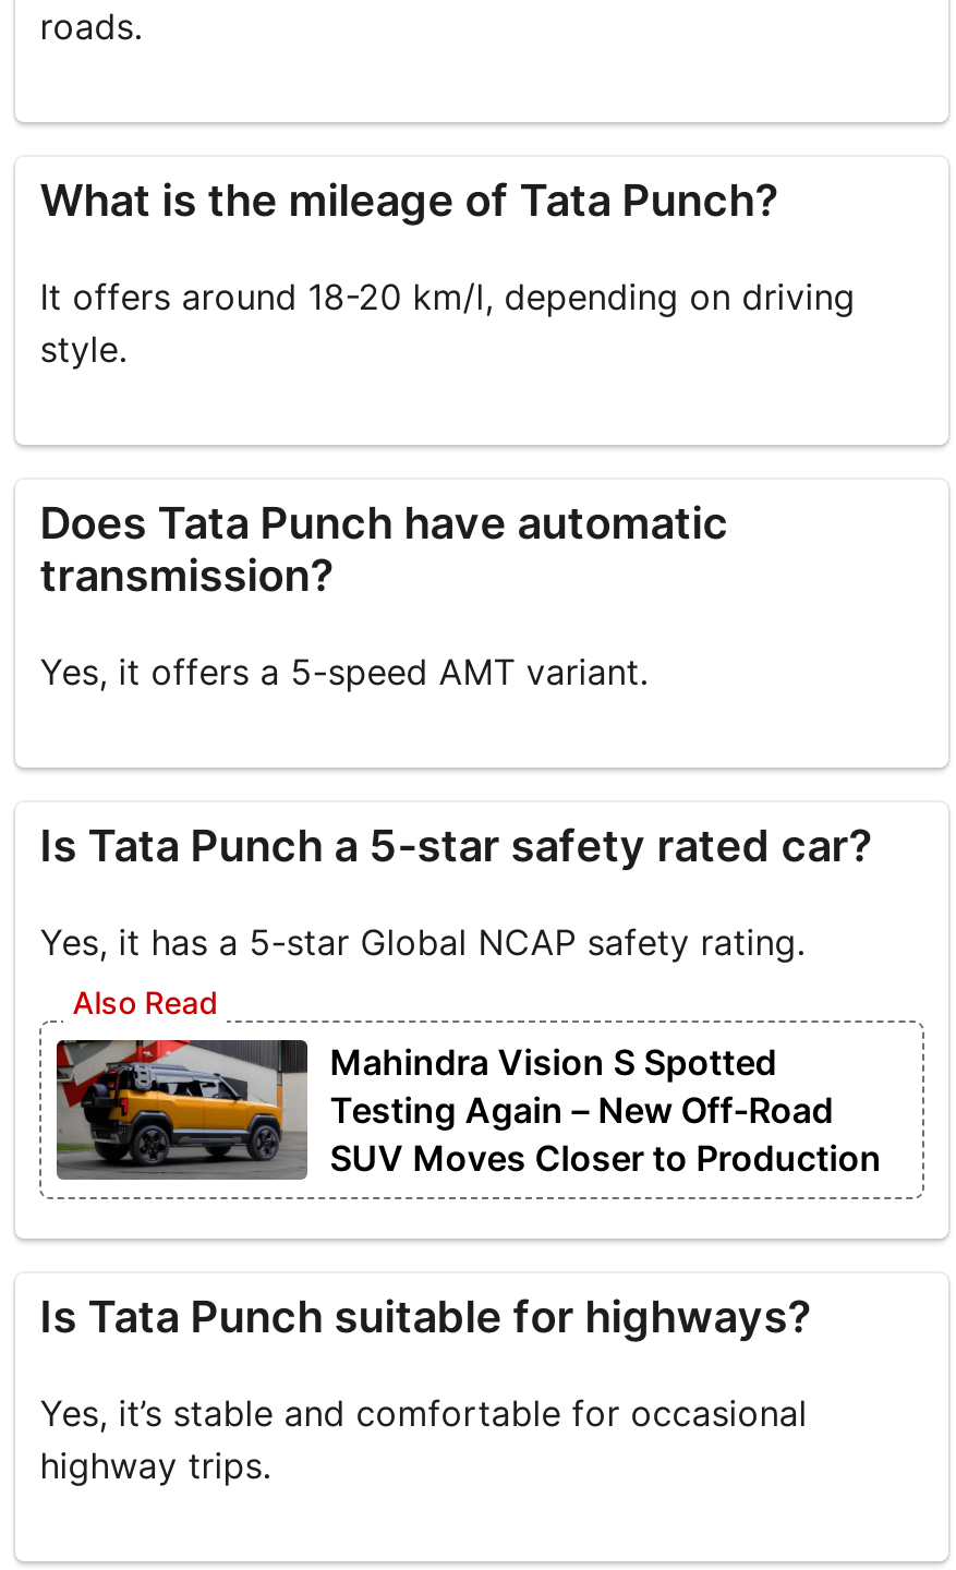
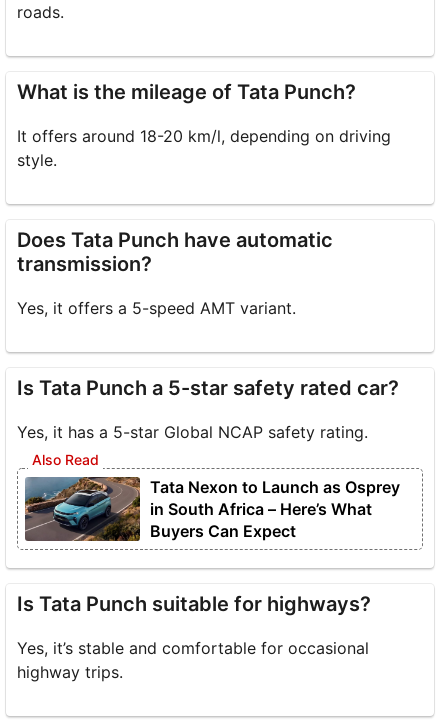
- [image]
- Mahindra Vision S Spotted
- Testing Again – New Off-Road
- SUV Moves Closer to Production
+ [image]
+ Tata Nexon to Launch as Osprey
+ in South Africa – Here’s What
+ Buyers Can Expect
